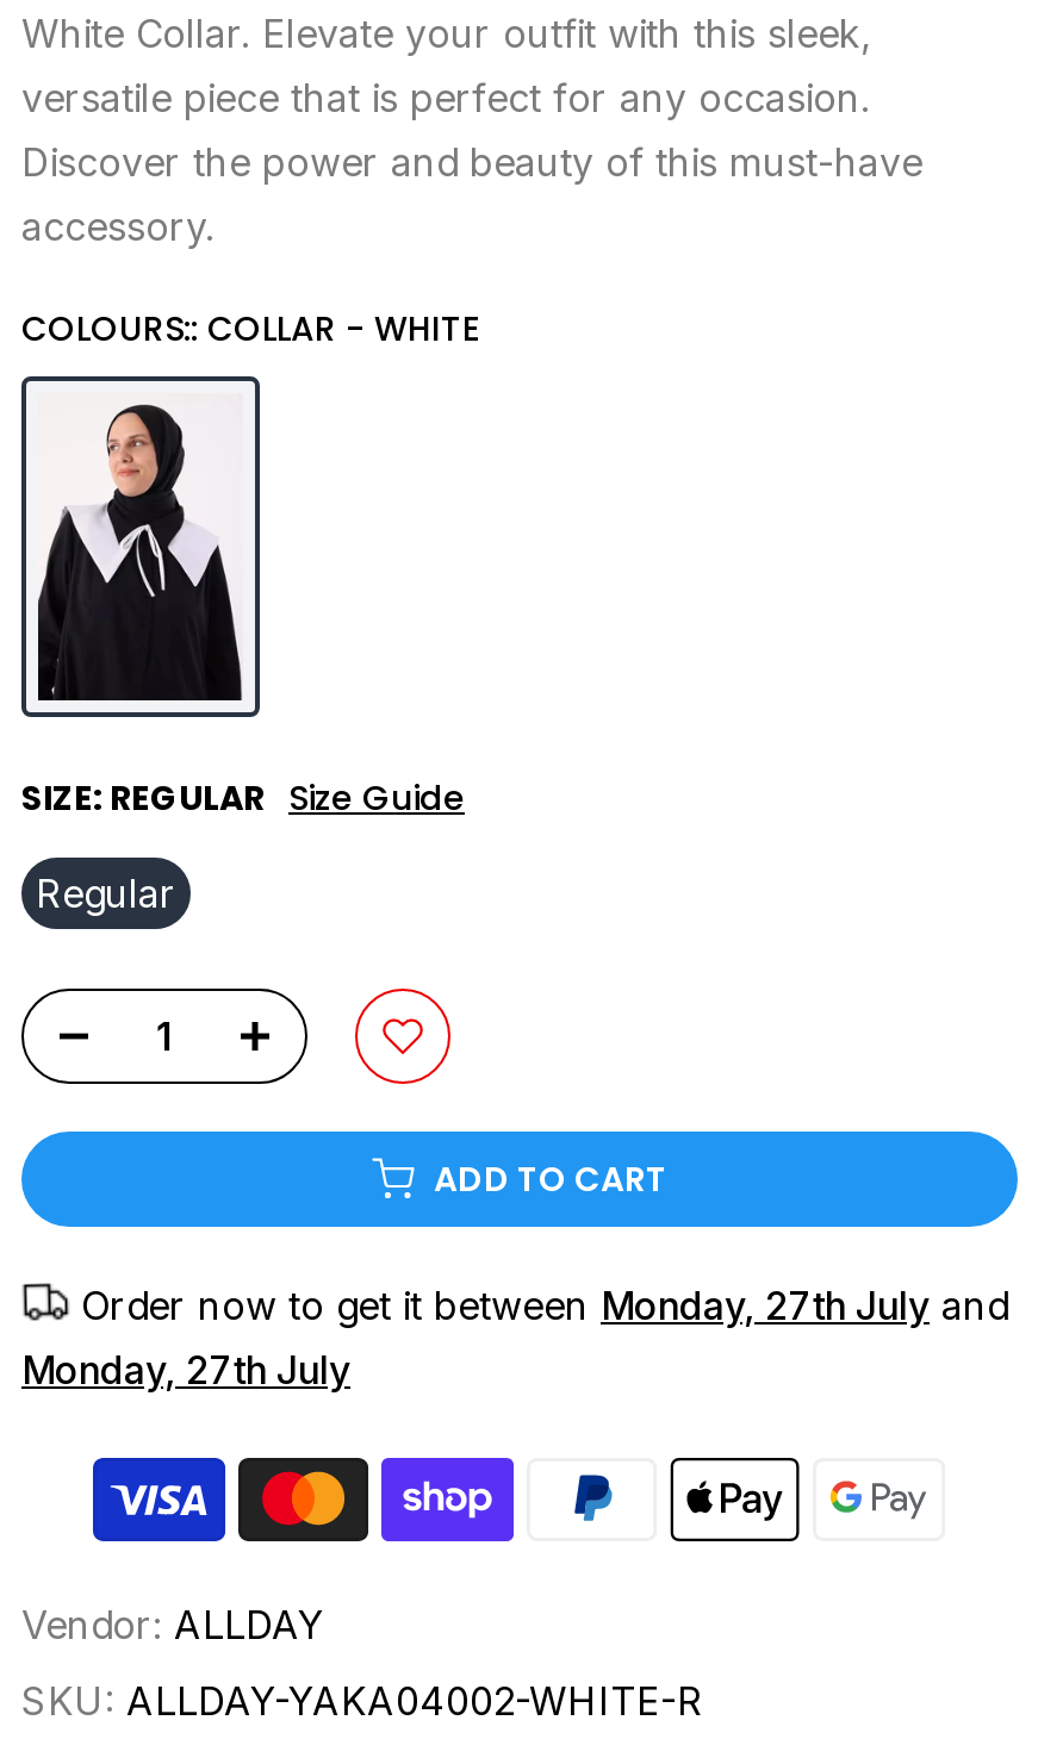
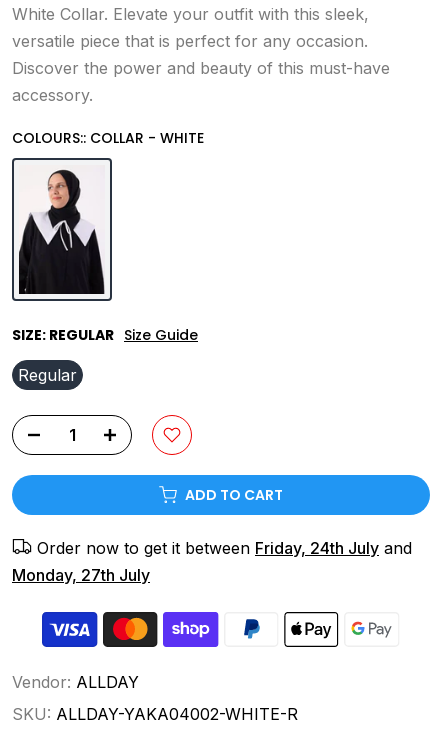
- Order now to get it between Monday, 27th July and
+ Order now to get it between Friday, 24th July and
